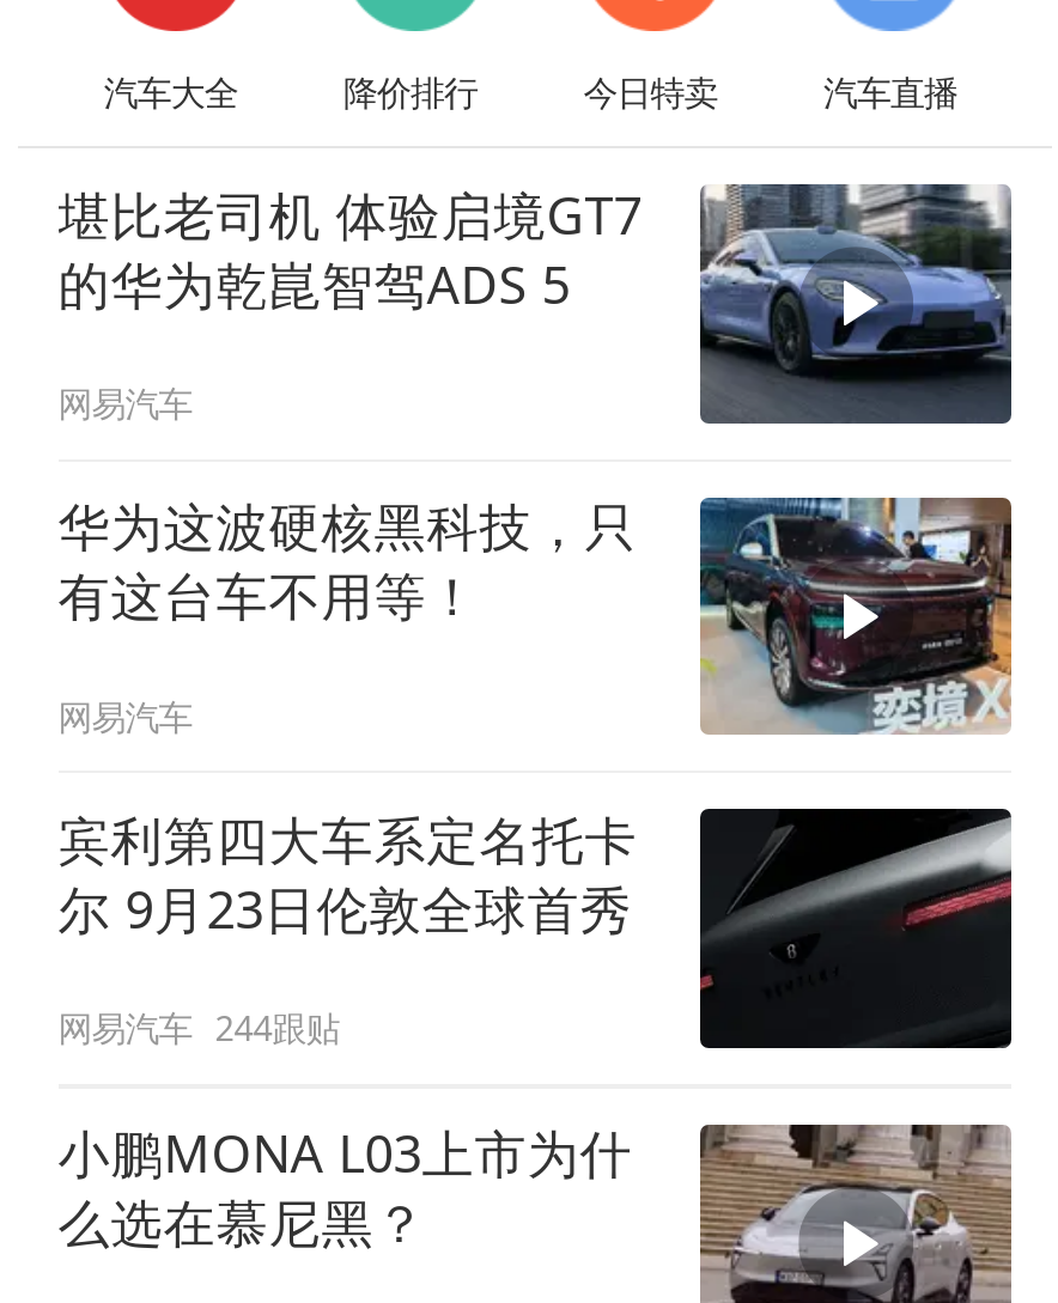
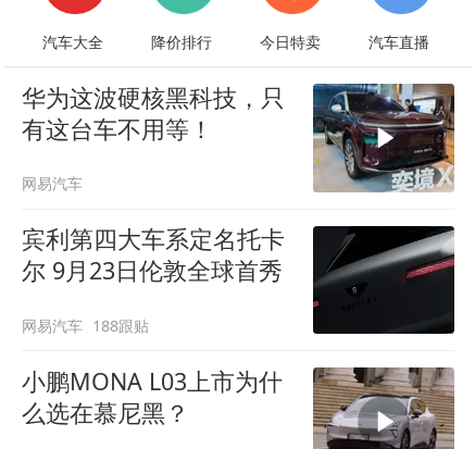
- [image]
- 堪比老司机 体验启境GT7
- 的华为乾崑智驾ADS 5
- 网易汽车

- 网易汽车 244跟贴
+ 网易汽车 188跟贴
